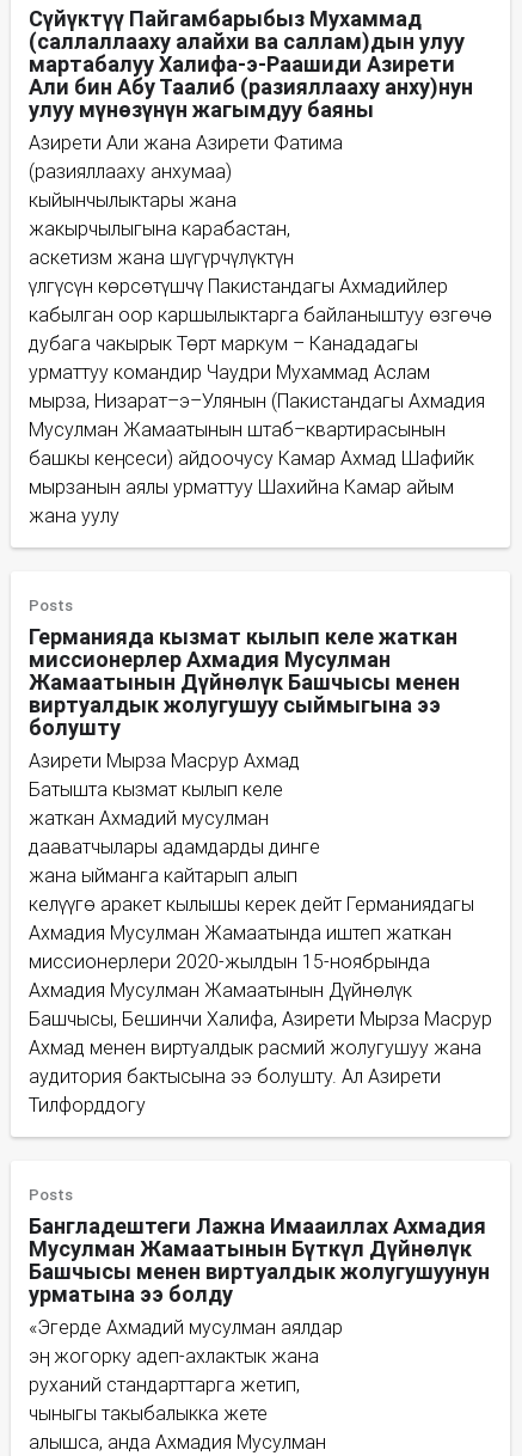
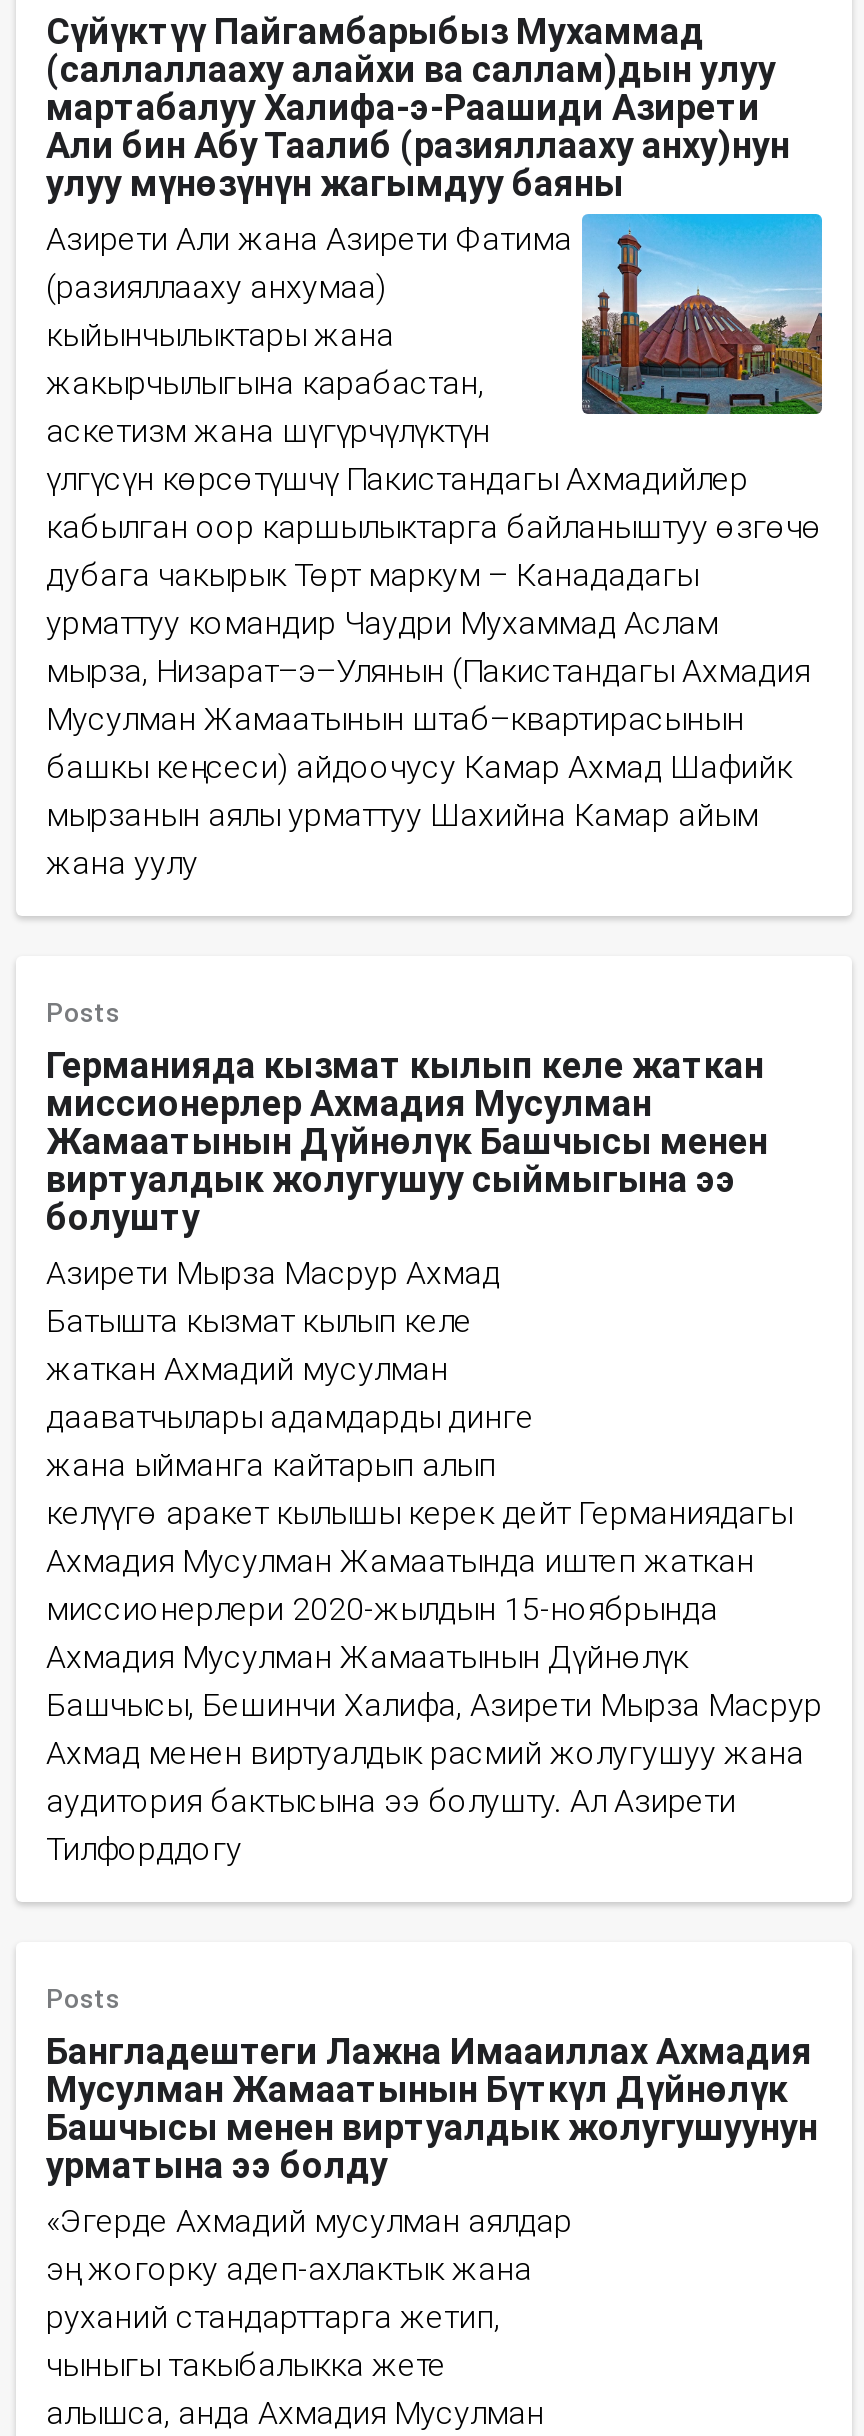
+ [image]
